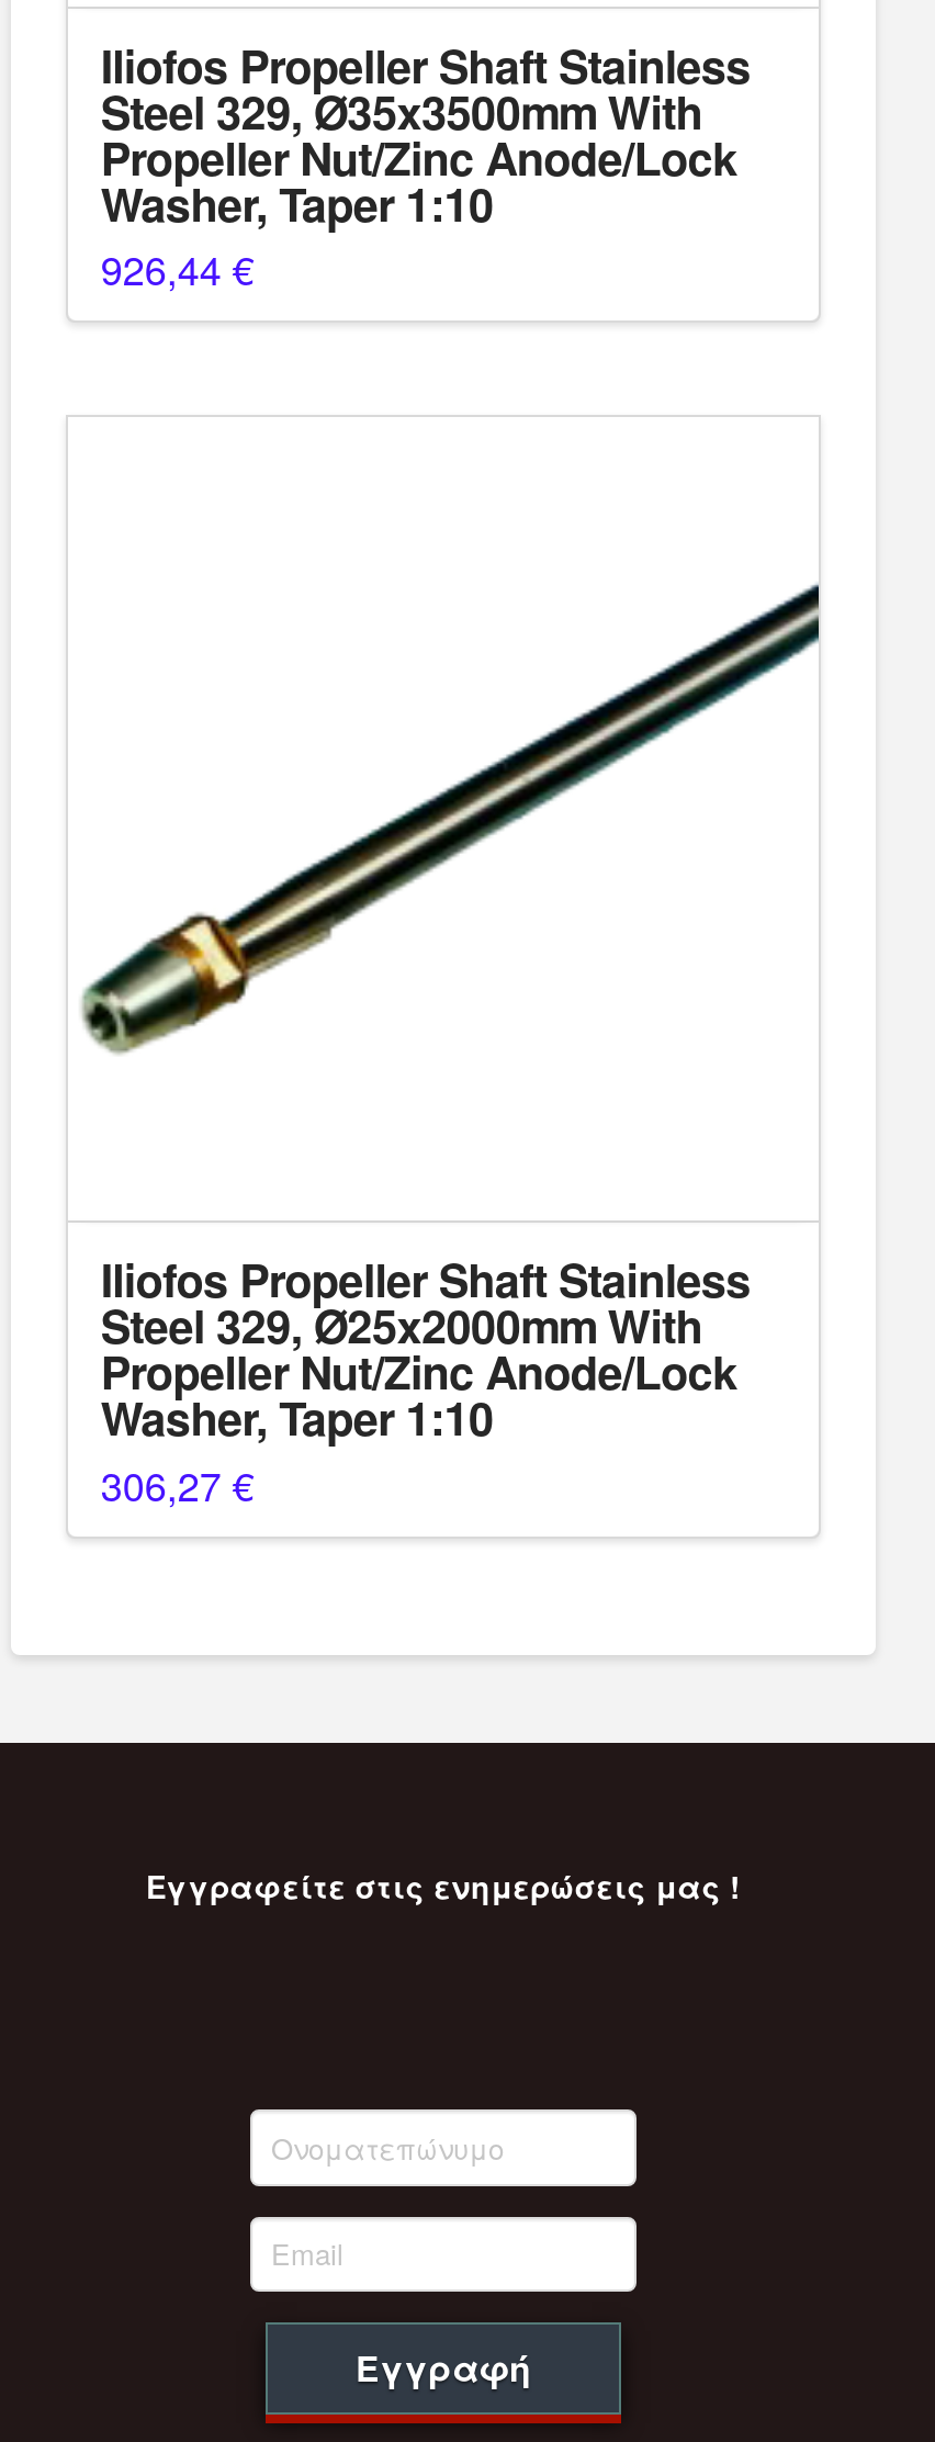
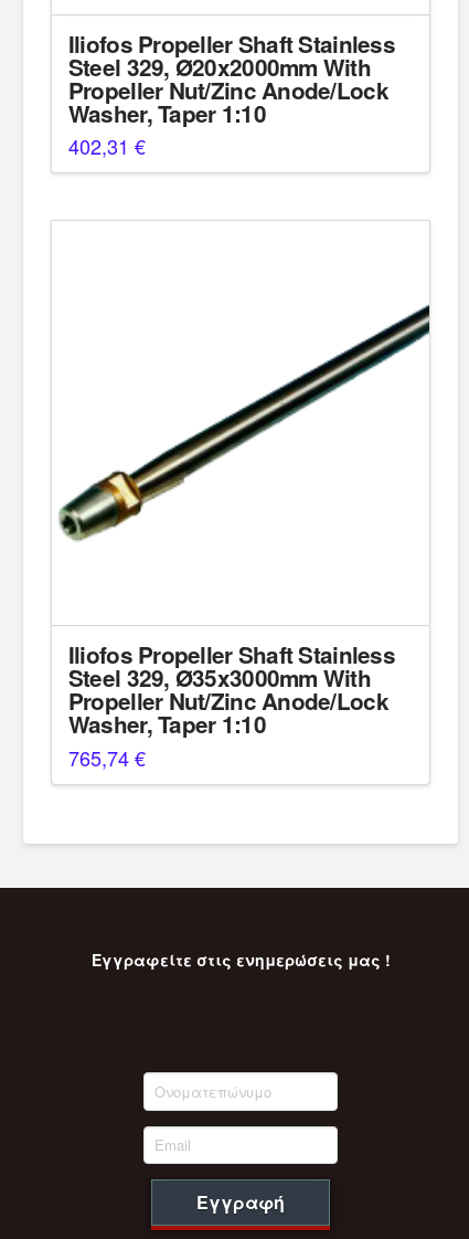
- Steel 329, Ø35x3500mm With
+ Steel 329, Ø20x2000mm With

- 926,44 €
+ 402,31 €

- Steel 329, Ø25x2000mm With
+ Steel 329, Ø35x3000mm With

- 306,27 €
+ 765,74 €
